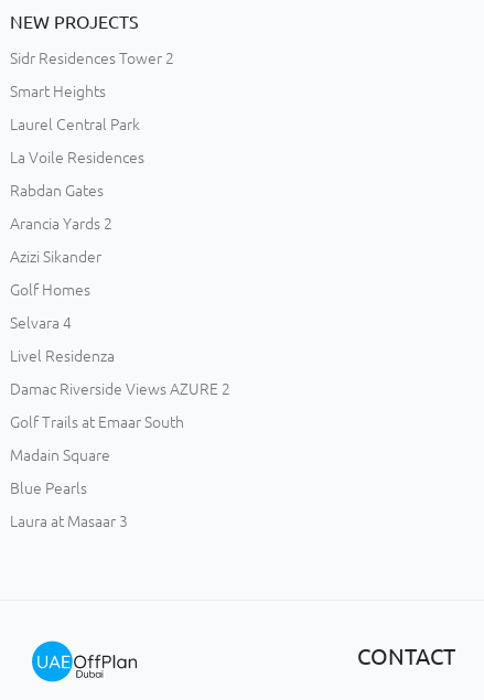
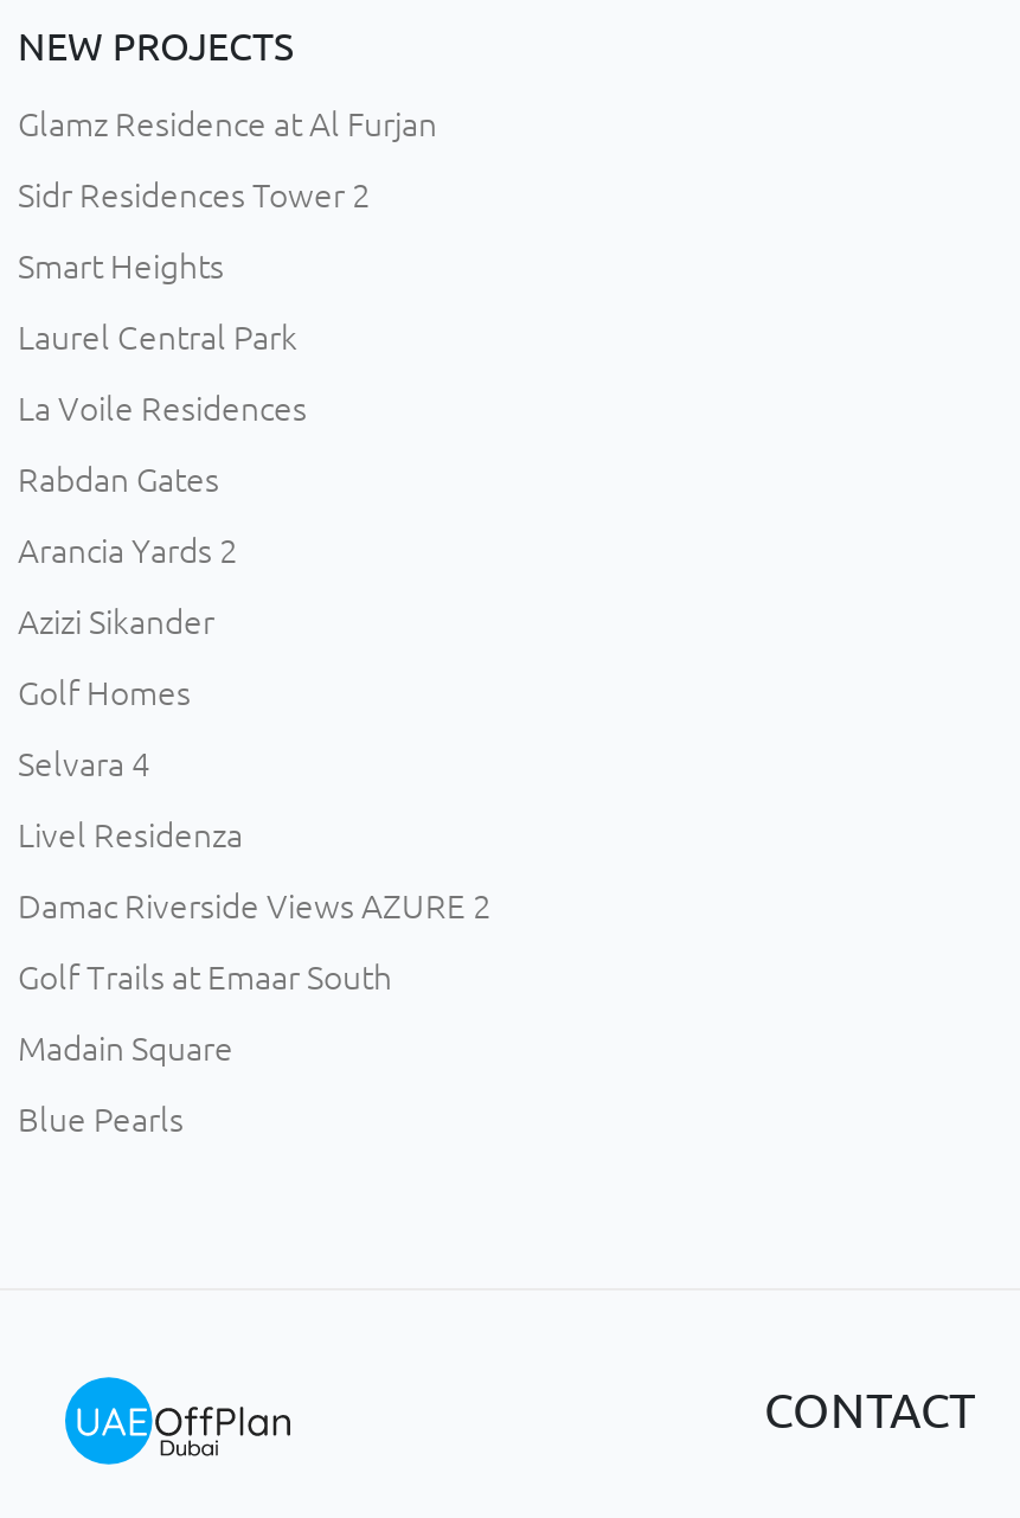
+ Glamz Residence at Al Furjan

moved down: Sidr Residences Tower 2 | Smart Heights | Laurel Central Park | ... | Madain Square | Blue Pearls

- Laura at Masaar 3
